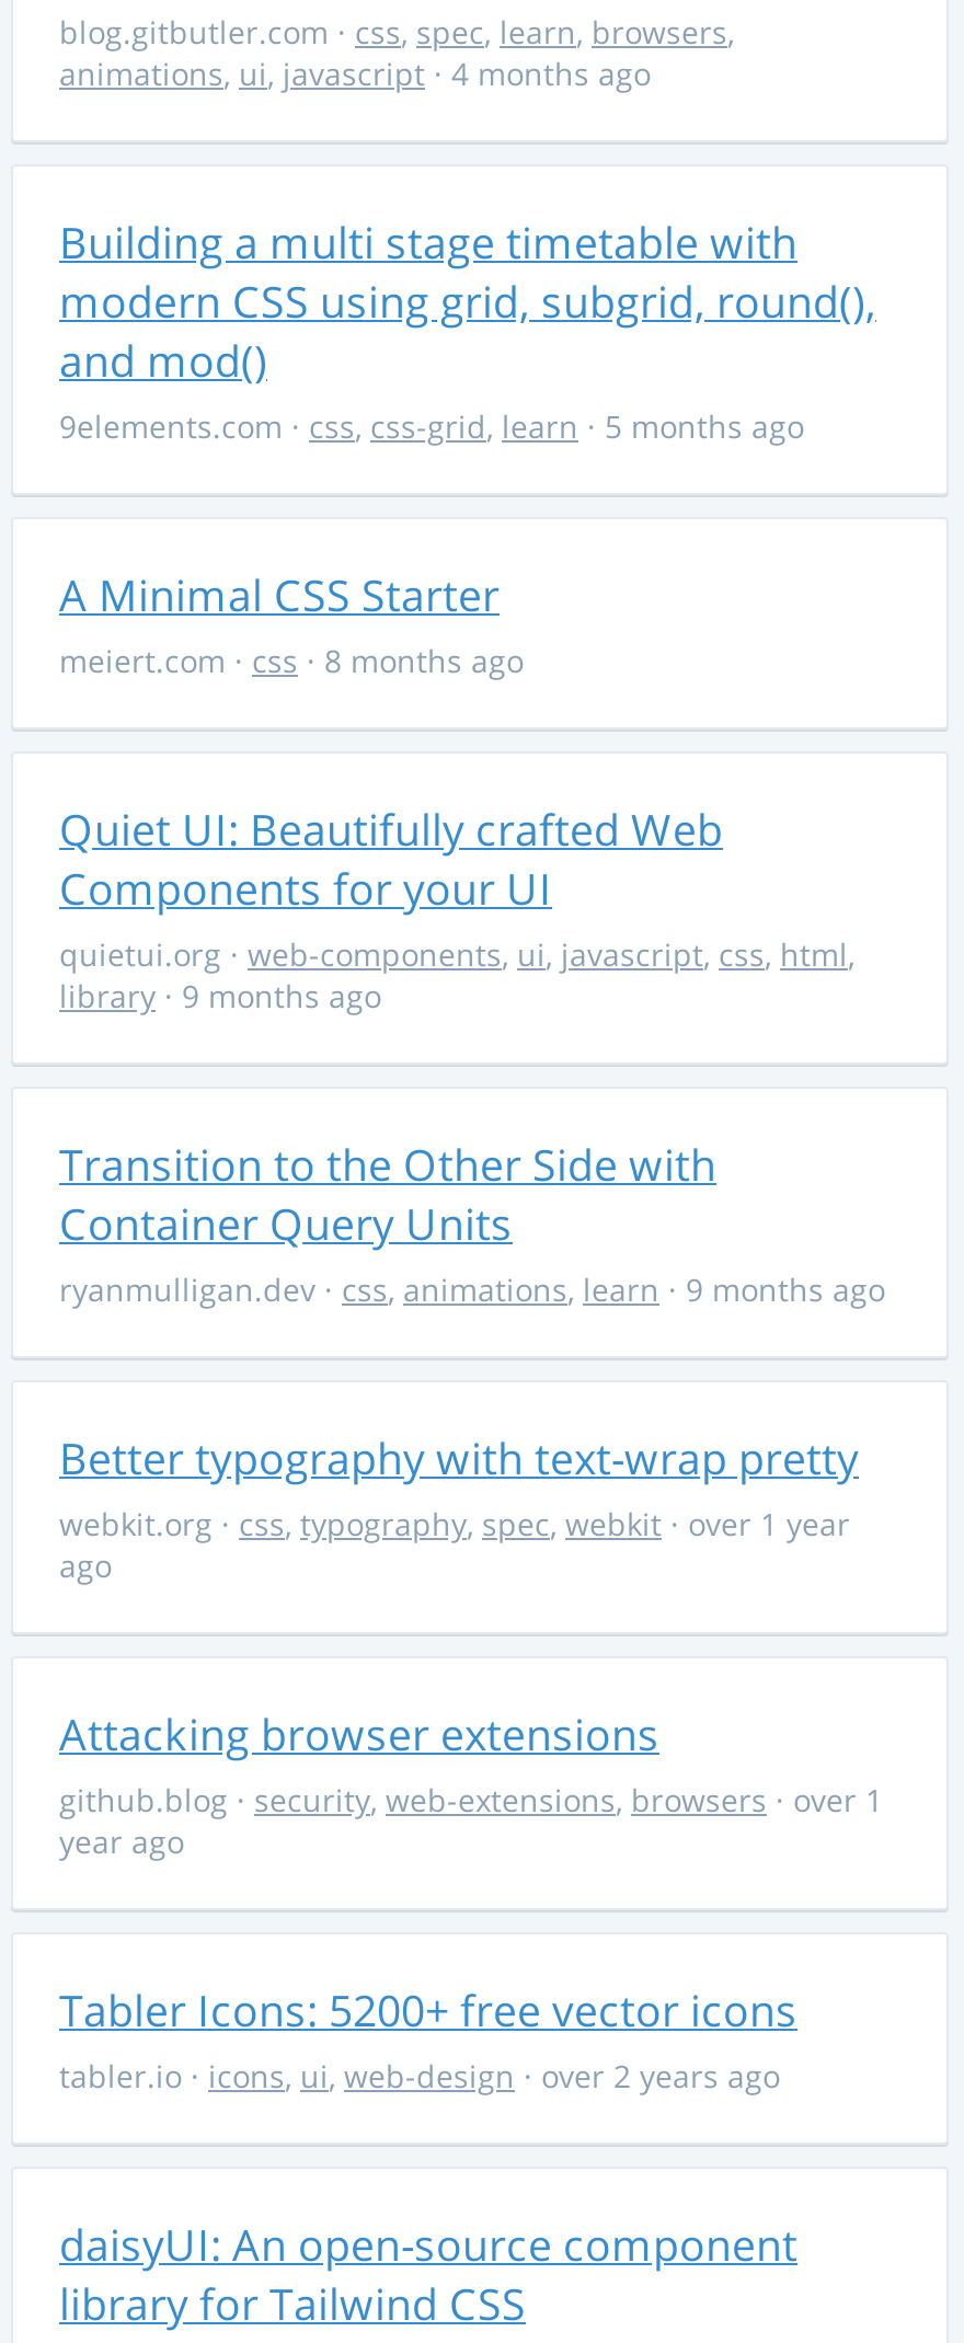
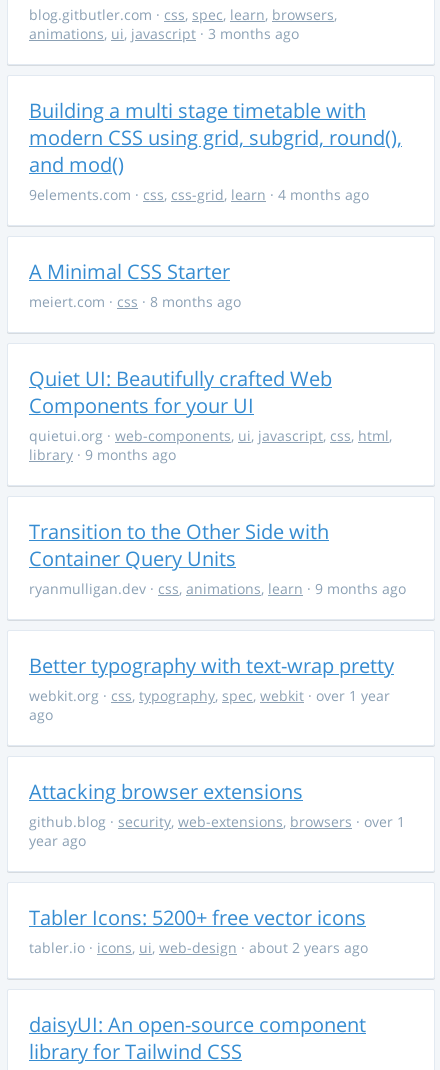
- animations, ui, javascript · 4 months ago
+ animations, ui, javascript · 3 months ago

- 9elements.com · css, css-grid, learn · 5 months ago
+ 9elements.com · css, css-grid, learn · 4 months ago

- tabler.io · icons, ui, web-design · over 2 years ago
+ tabler.io · icons, ui, web-design · about 2 years ago
